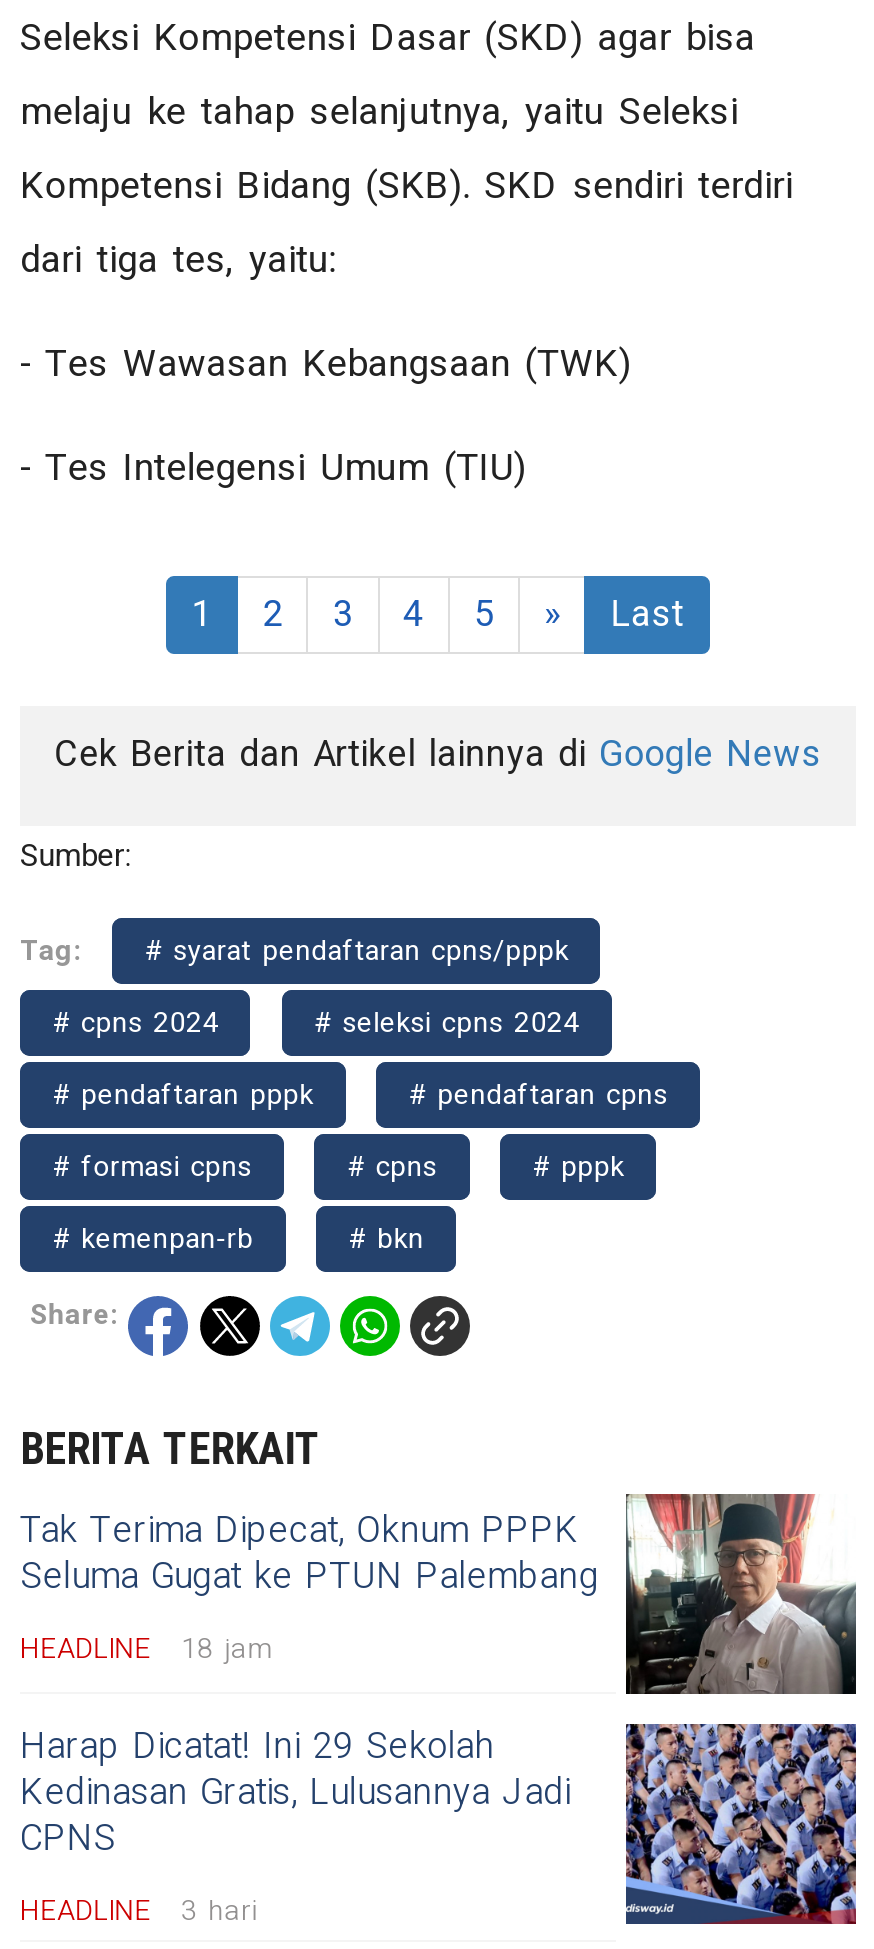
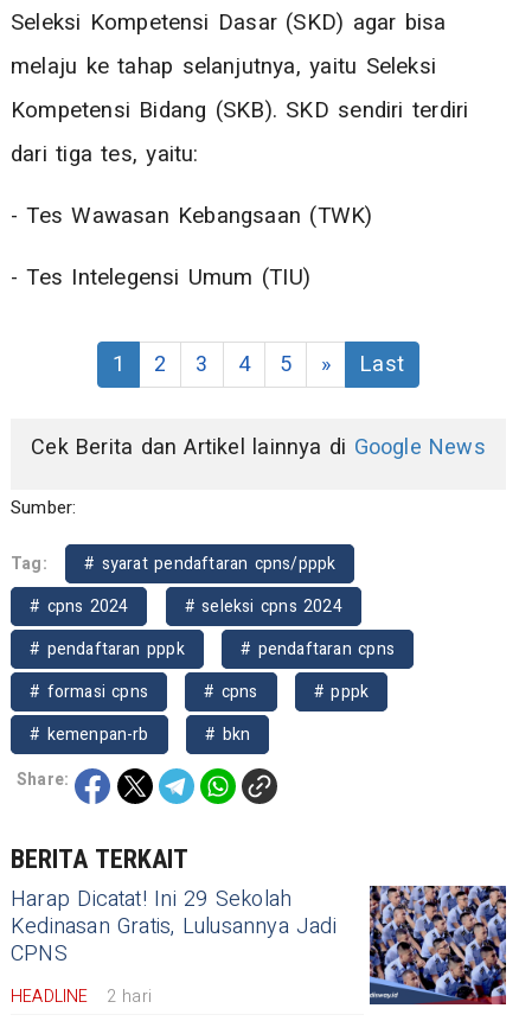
- [image]
- Tak Terima Dipecat, Oknum PPPK
- Seluma Gugat ke PTUN Palembang
- HEADLINE
- 18 jam

- HEADLINE 3 hari
+ HEADLINE 2 hari
